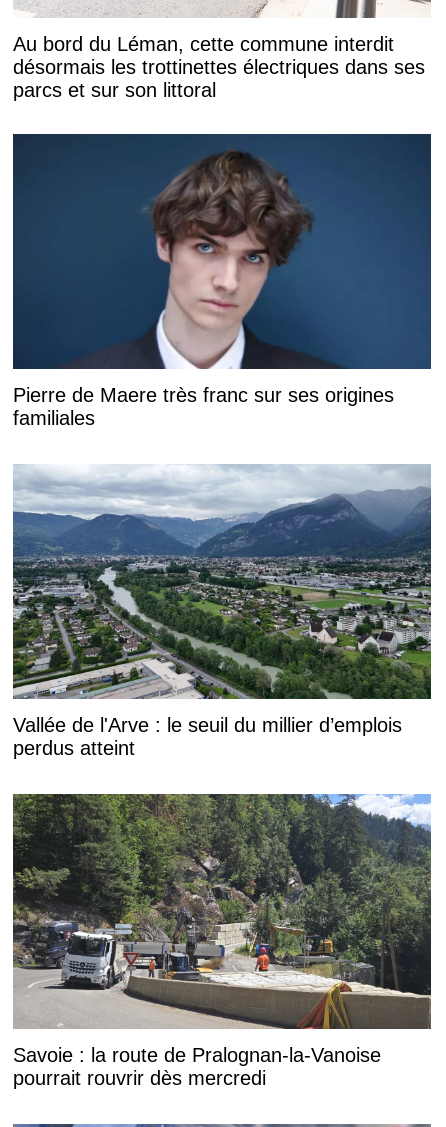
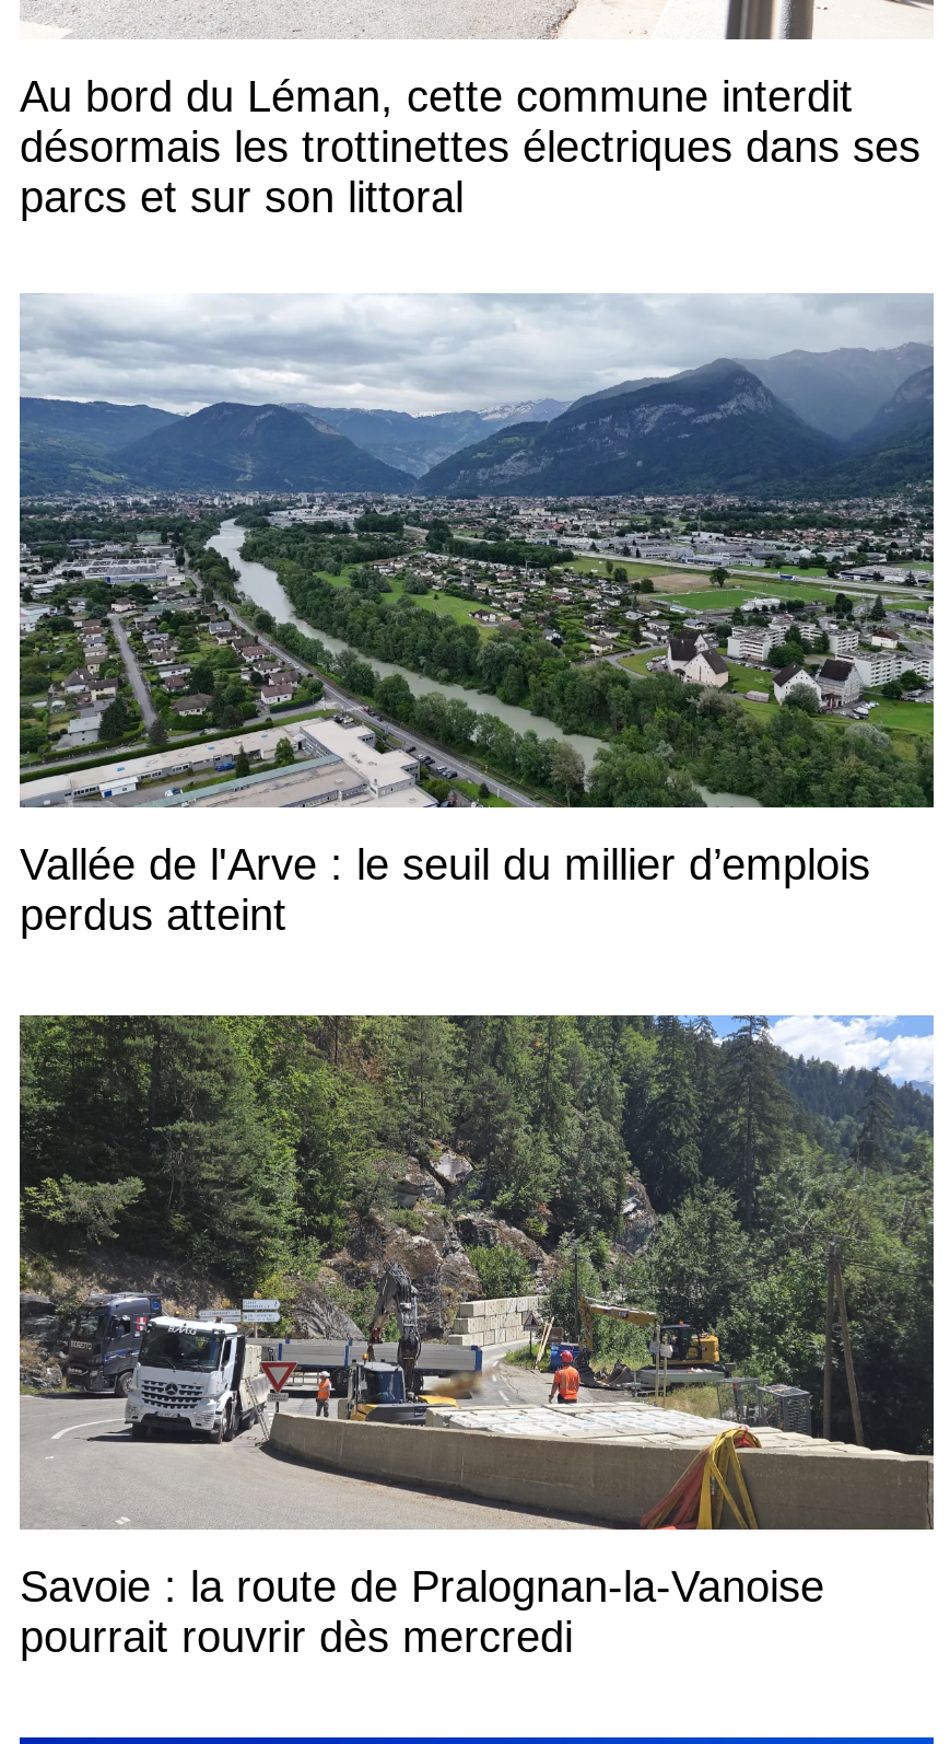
- [image]
- Pierre de Maere très franc sur ses origines
- familiales
